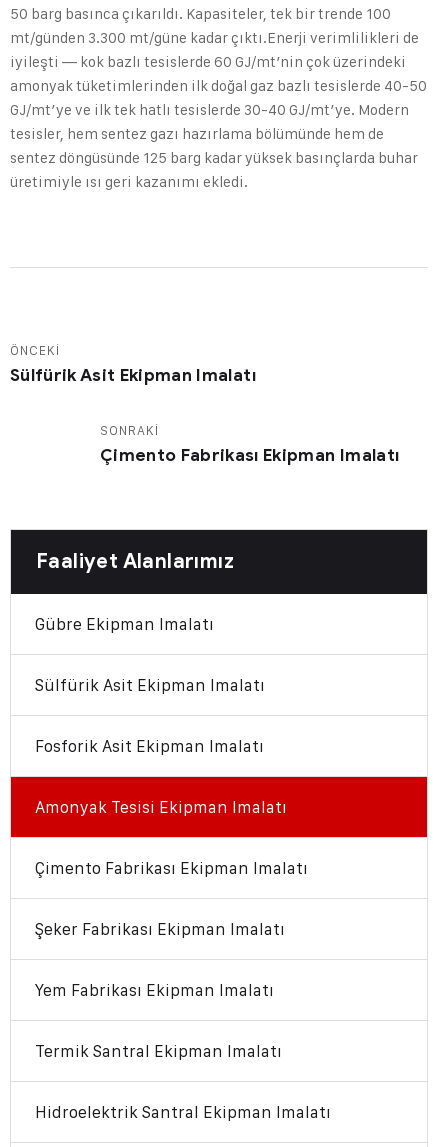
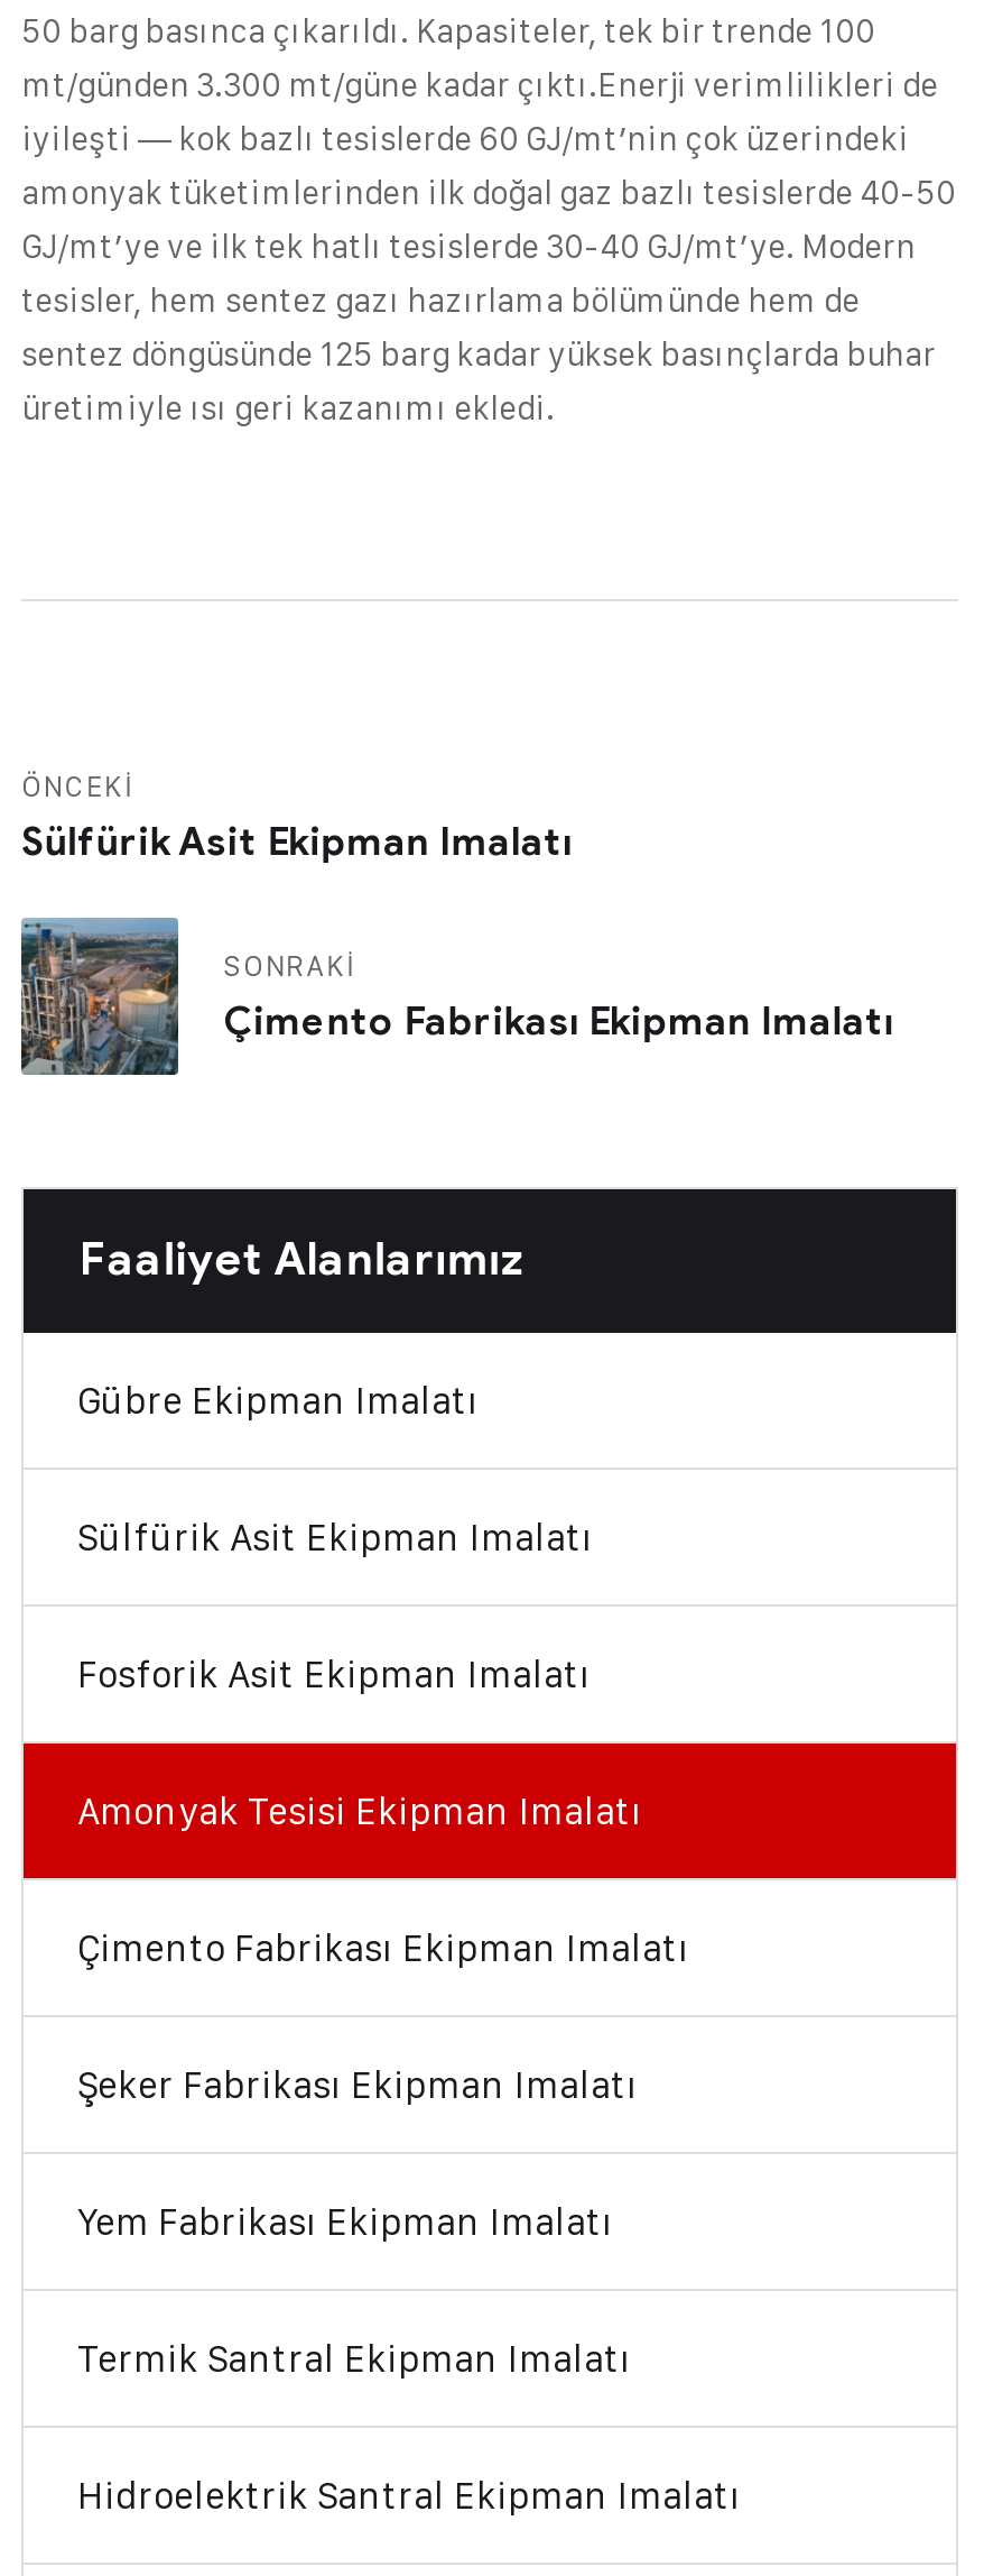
+ [image]
